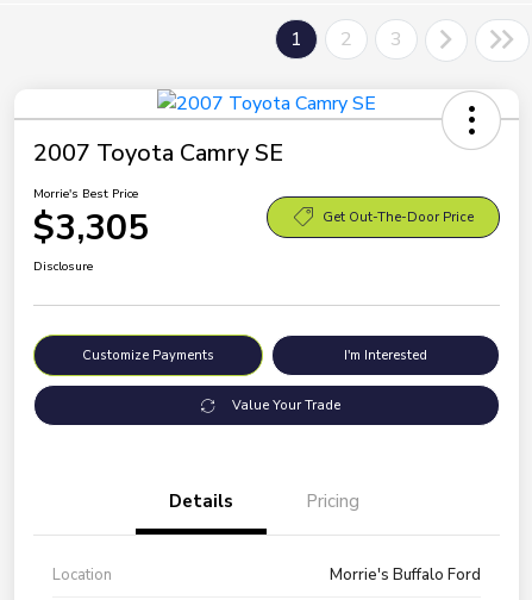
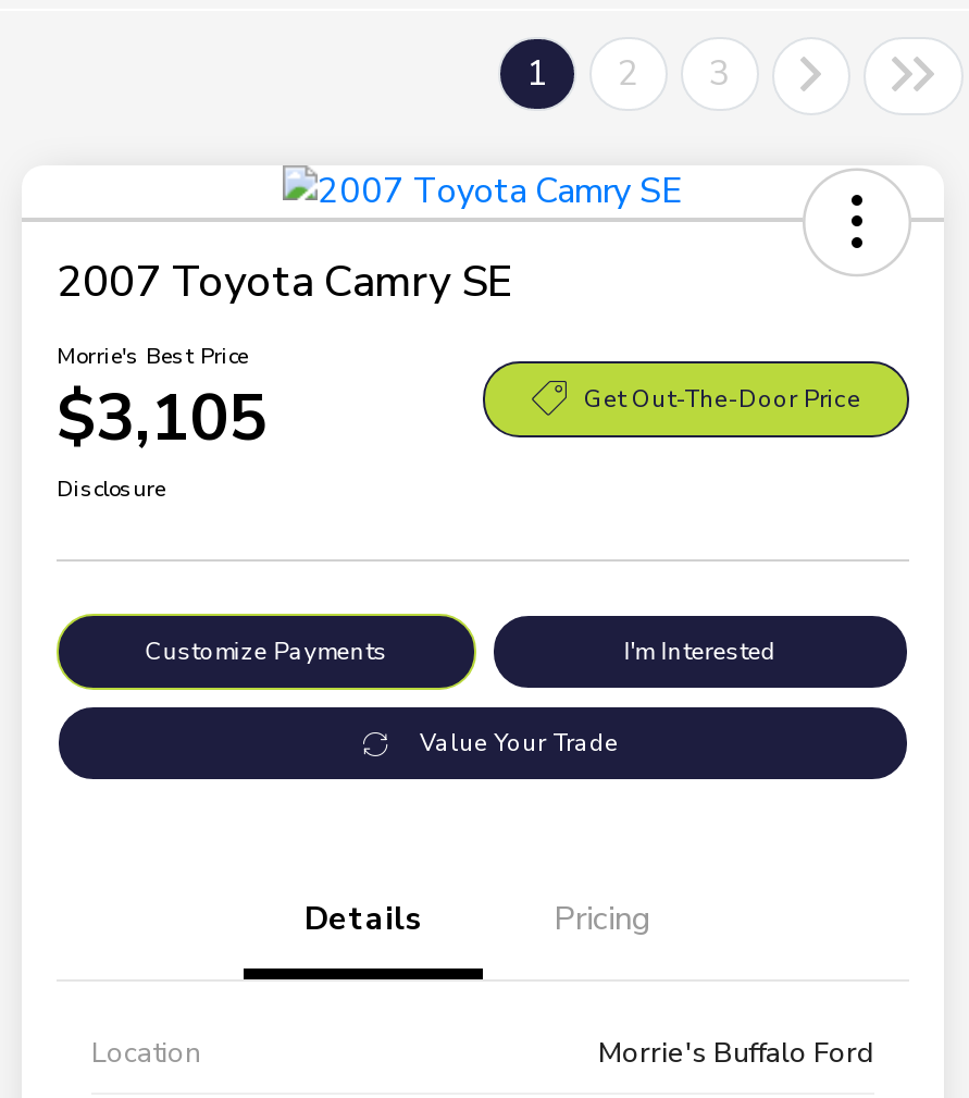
- $3,305
+ $3,105
